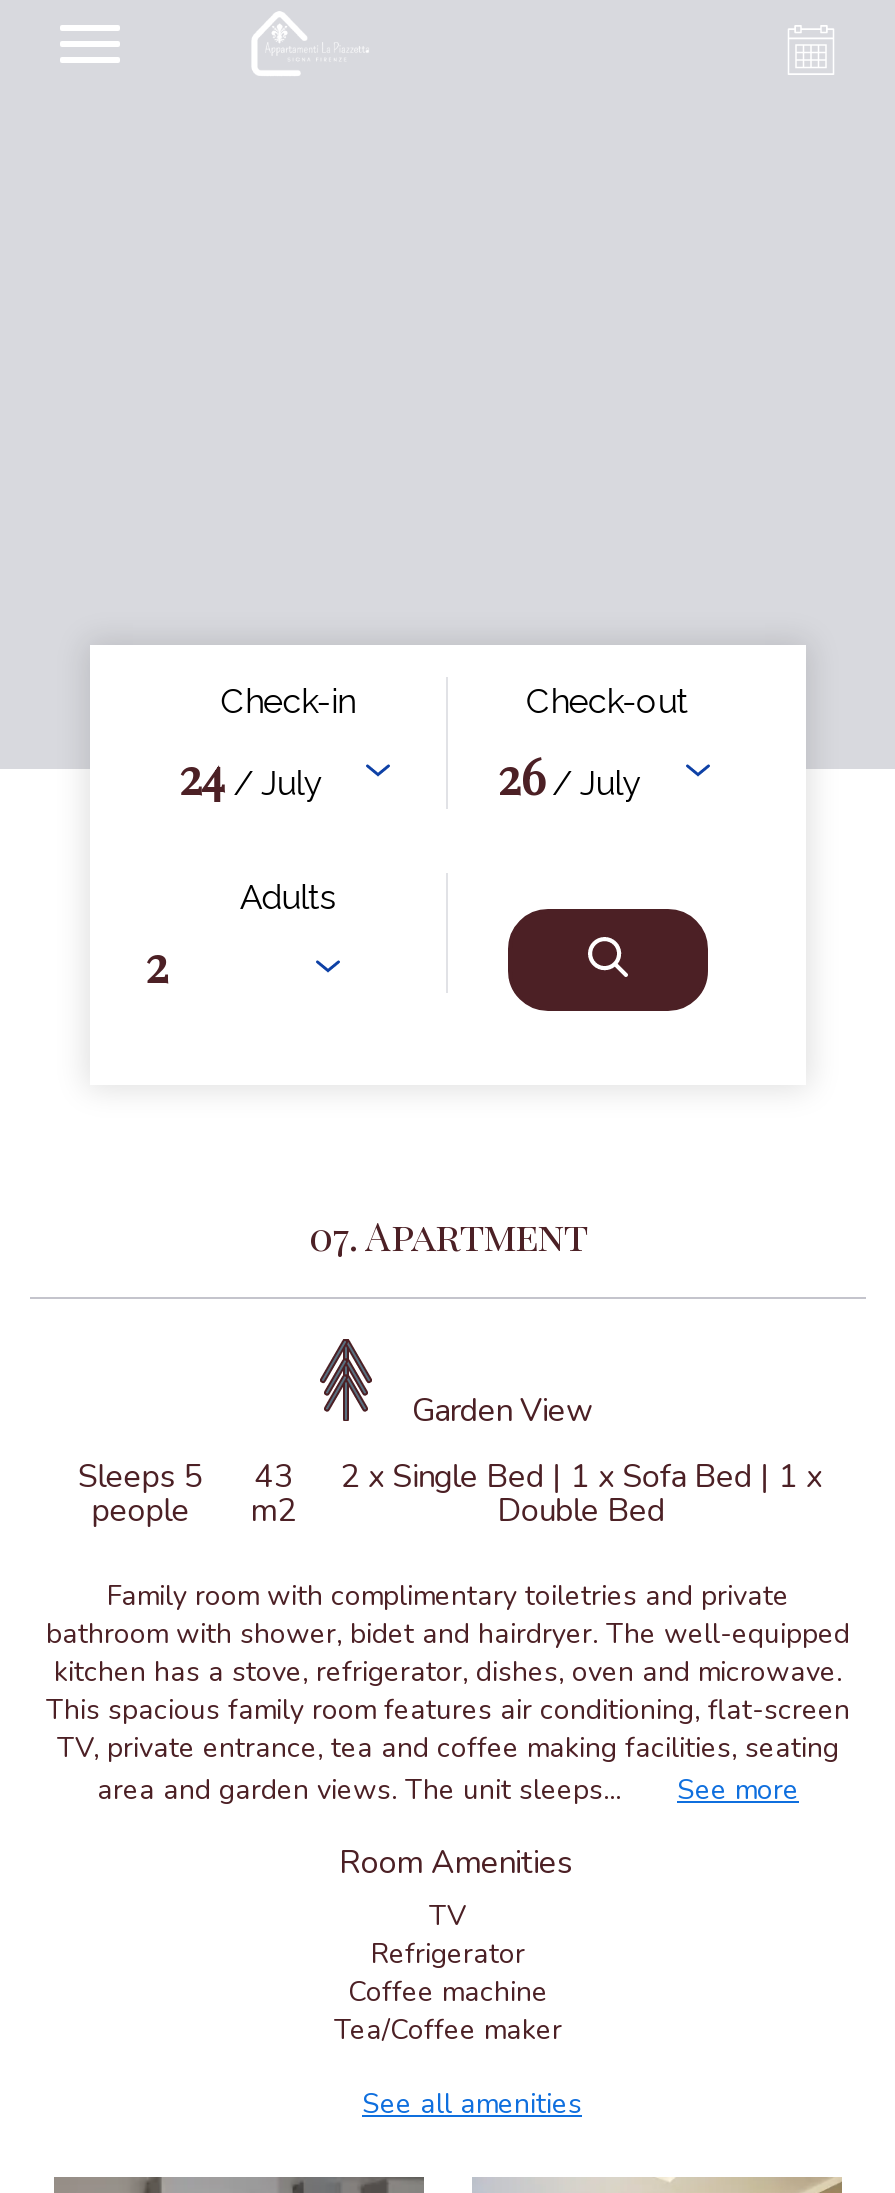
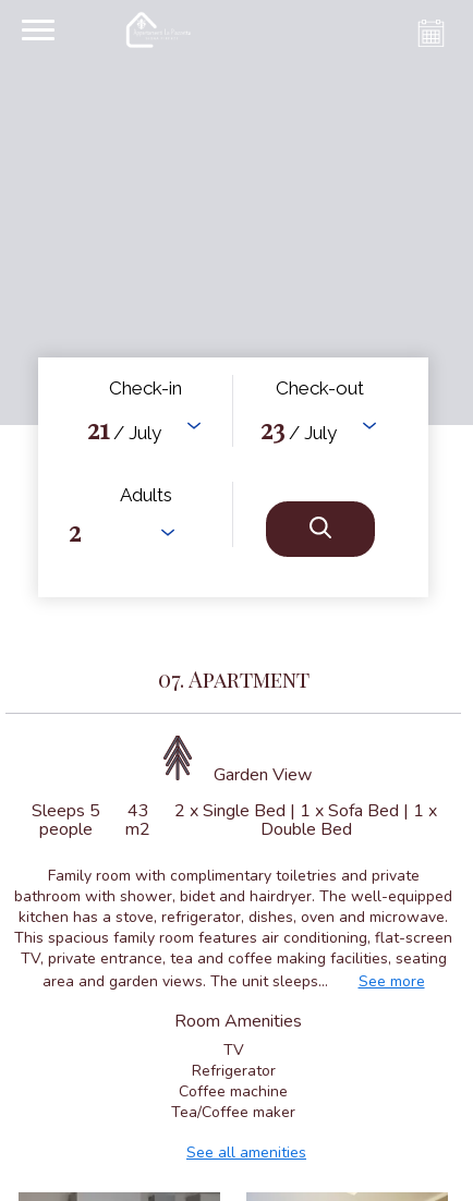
- 24 / July
+ 21 / July

- 26 / July
+ 23 / July
